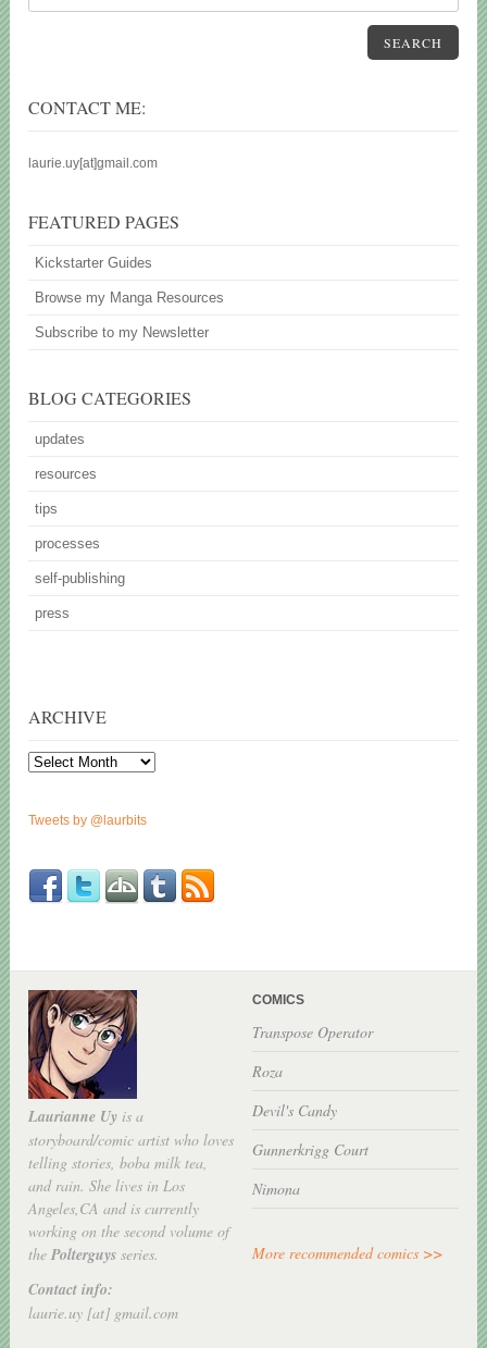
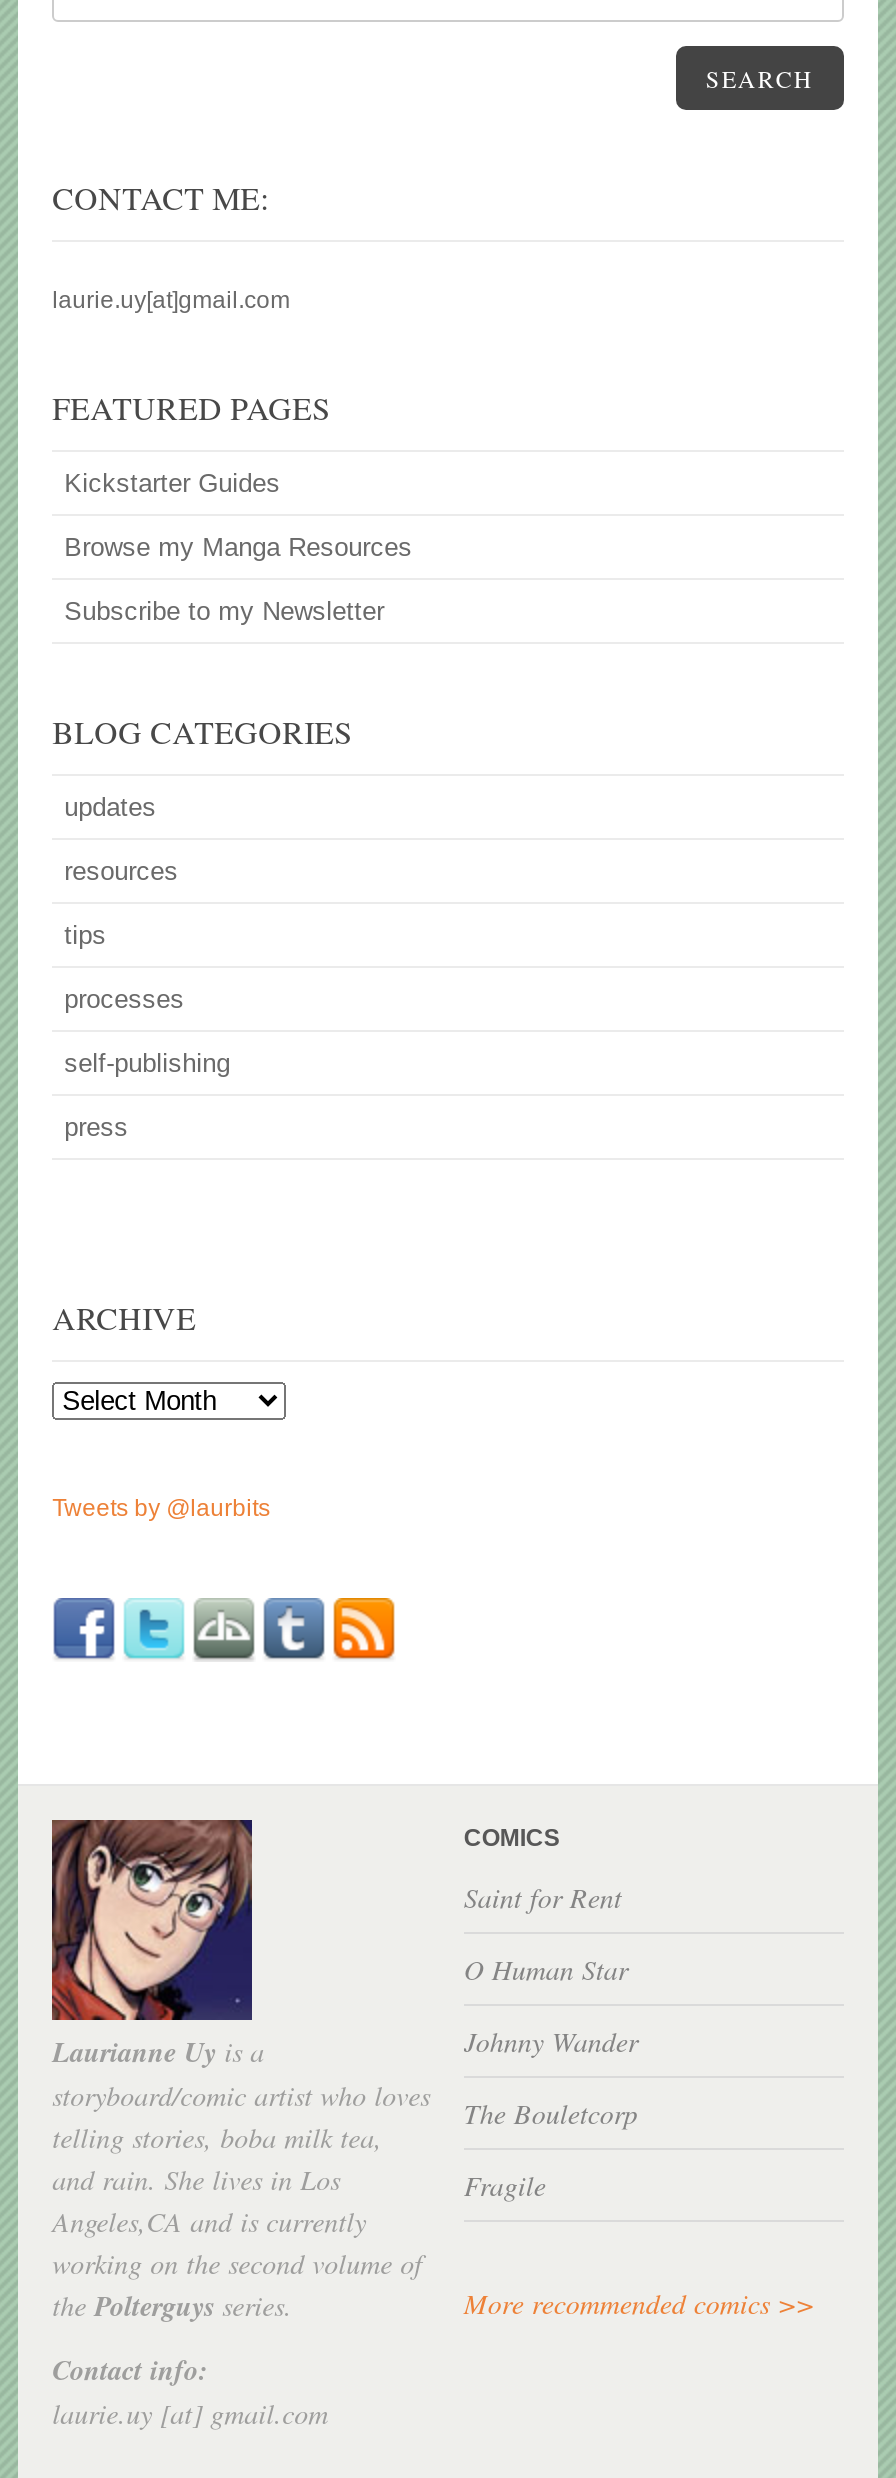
- Transpose Operator
+ Saint for Rent

- Roza
+ O Human Star

- Devil's Candy
+ Johnny Wander

- Gunnerkrigg Court
+ The Bouletcorp

- Nimona
+ Fragile
